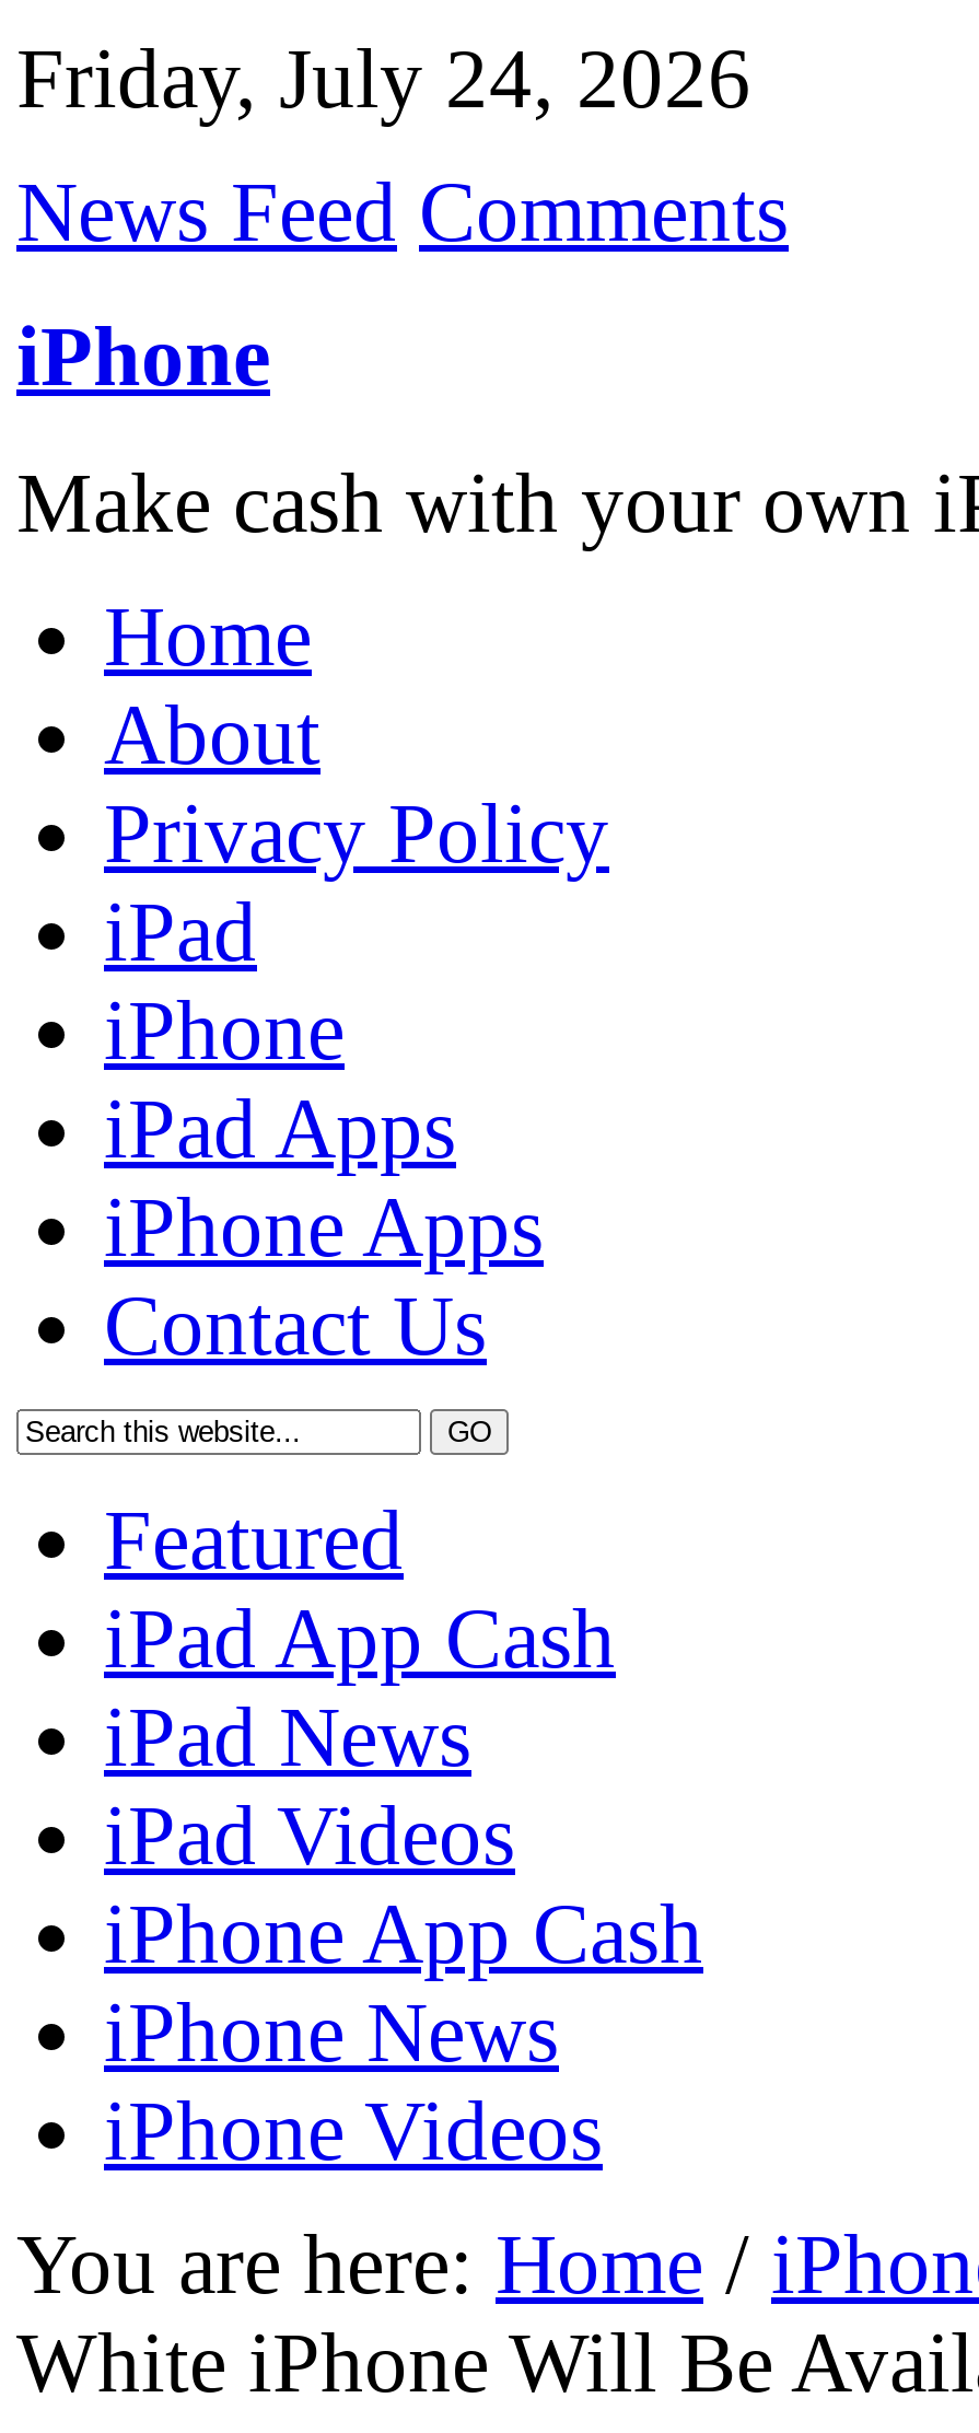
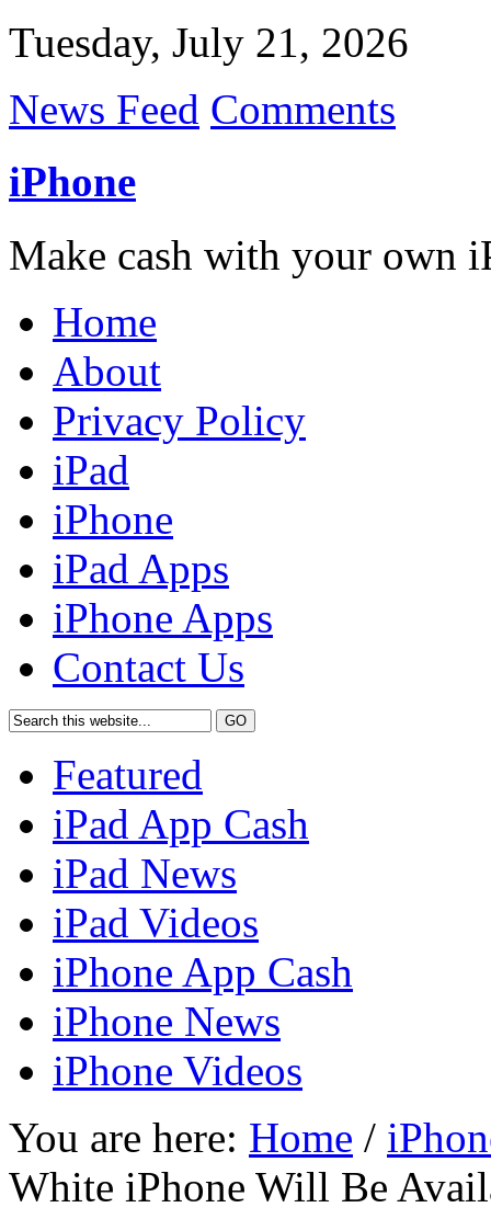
- Friday, July 24, 2026
+ Tuesday, July 21, 2026
